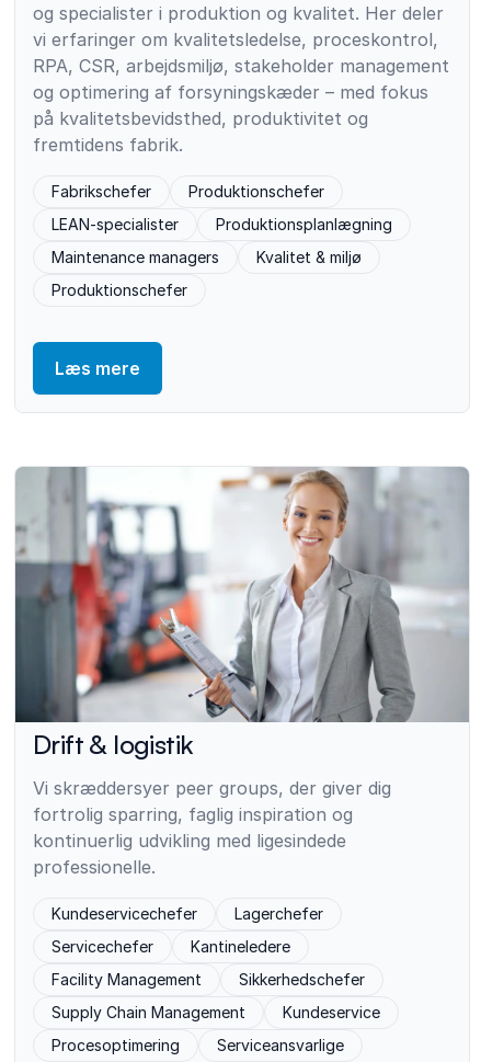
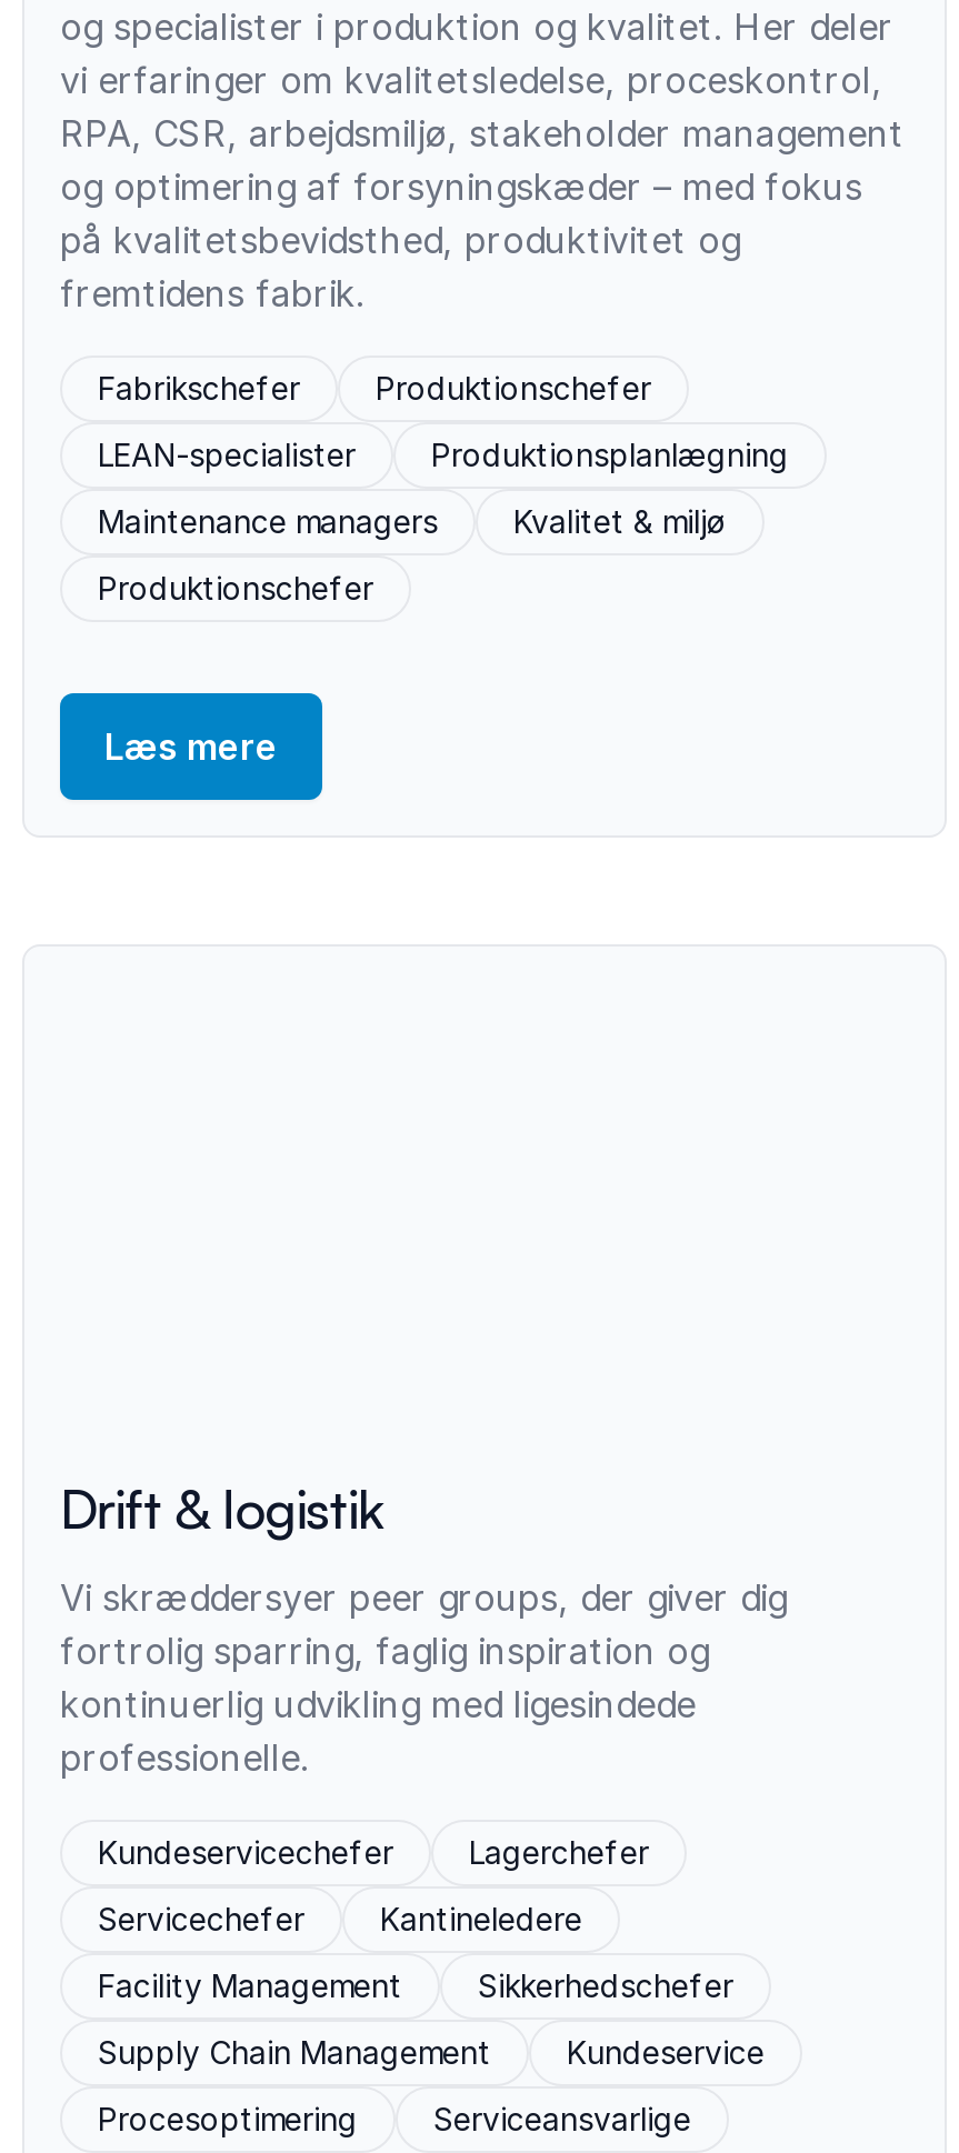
- [image]
